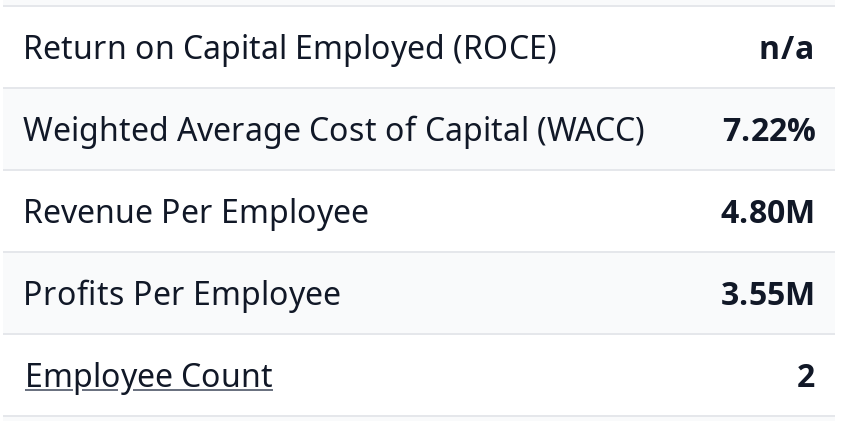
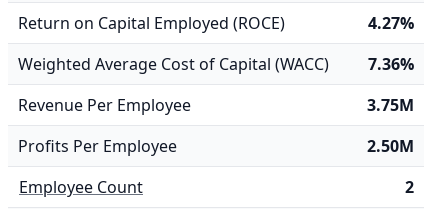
- n/a
+ 4.27%

- Weighted Average Cost of Capital (WACC) 7.22%
+ Weighted Average Cost of Capital (WACC) 7.36%

- 4.80M
+ 3.75M

- 3.55M
+ 2.50M
